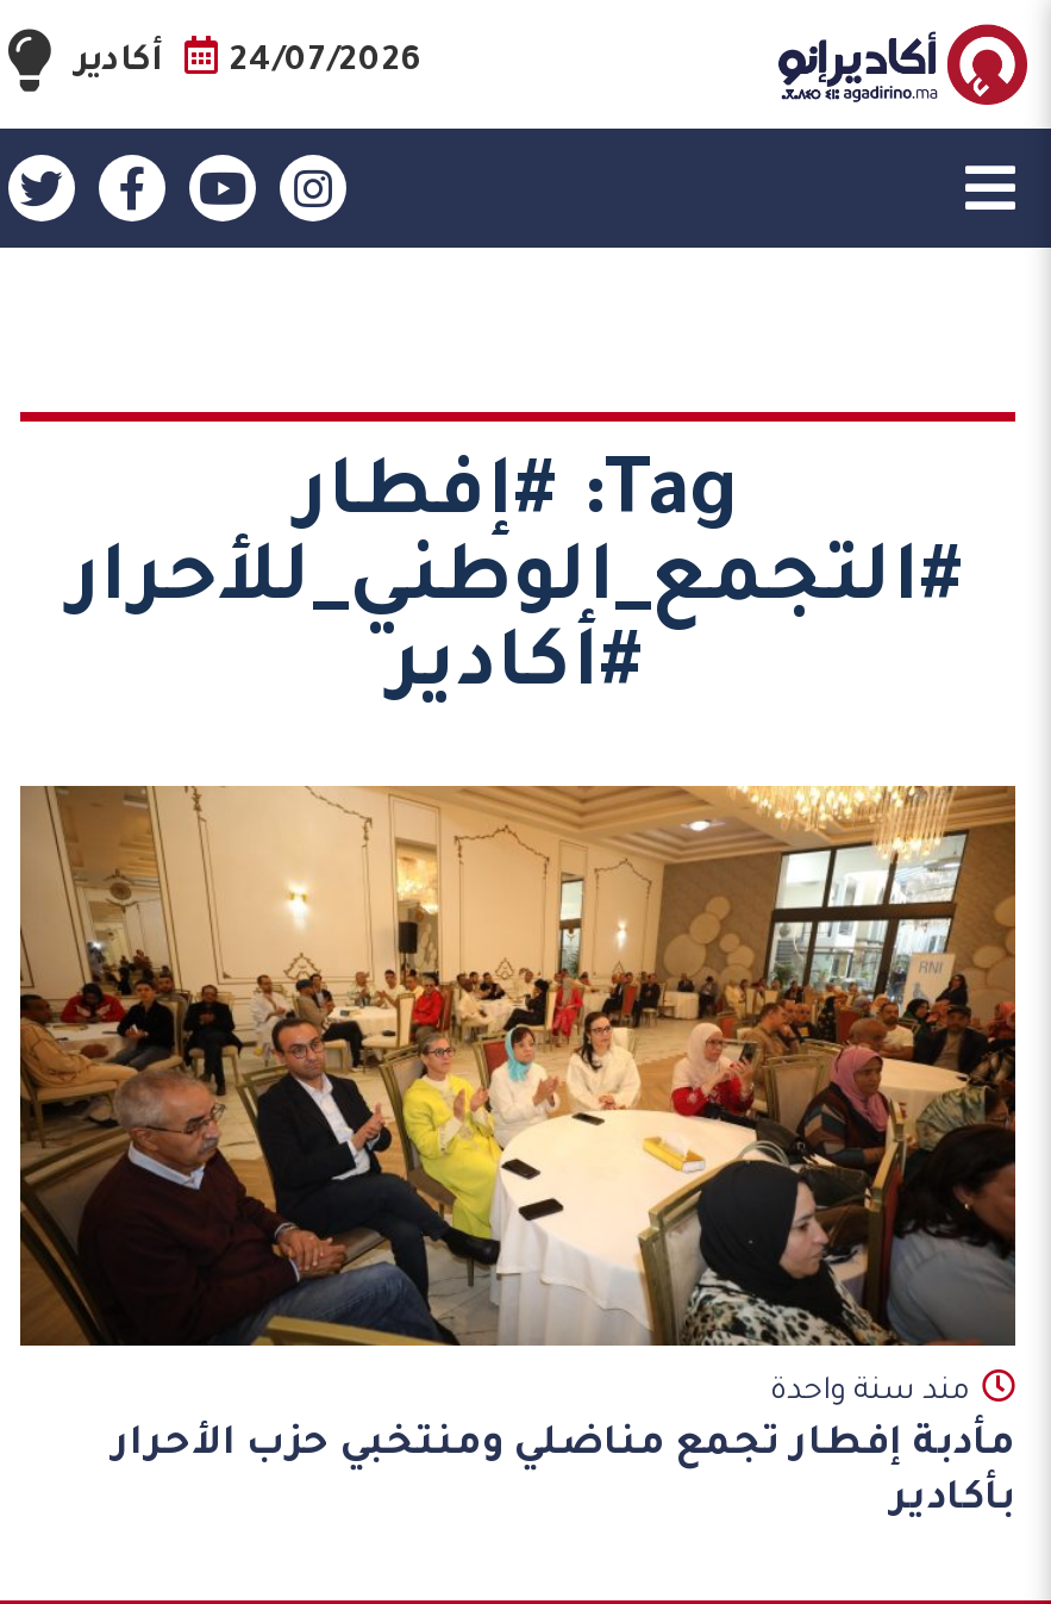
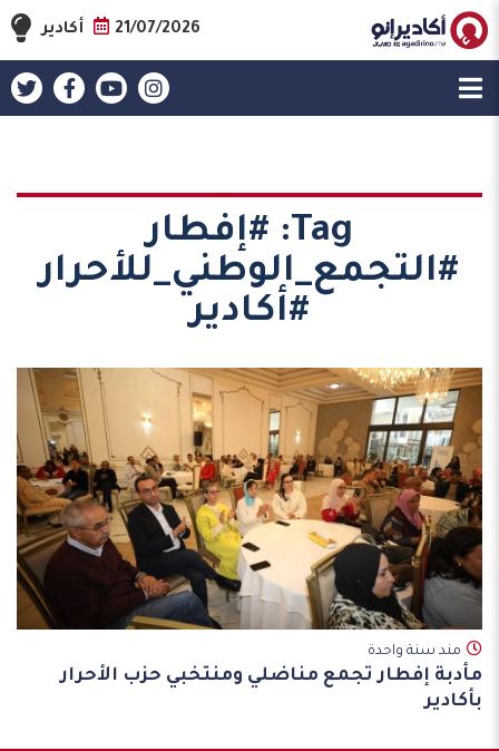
- 24/07/2026
+ 21/07/2026
